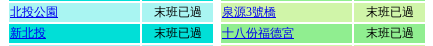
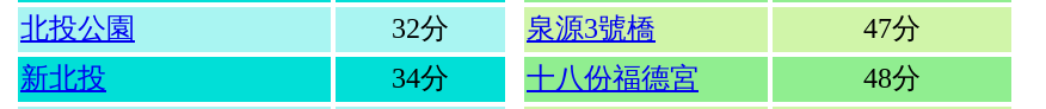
- 末班已過
+ 32分

- 末班已過
+ 47分

- 末班已過
+ 34分

- 末班已過
+ 48分
